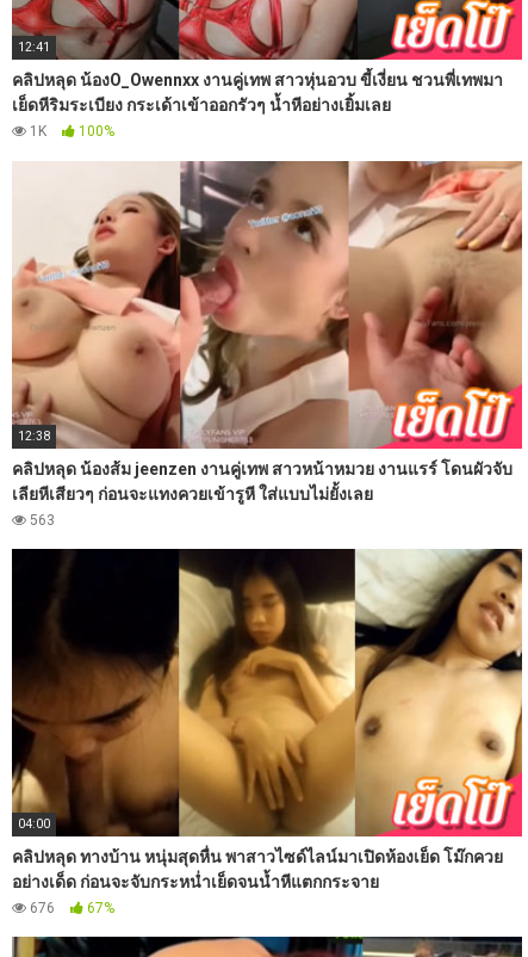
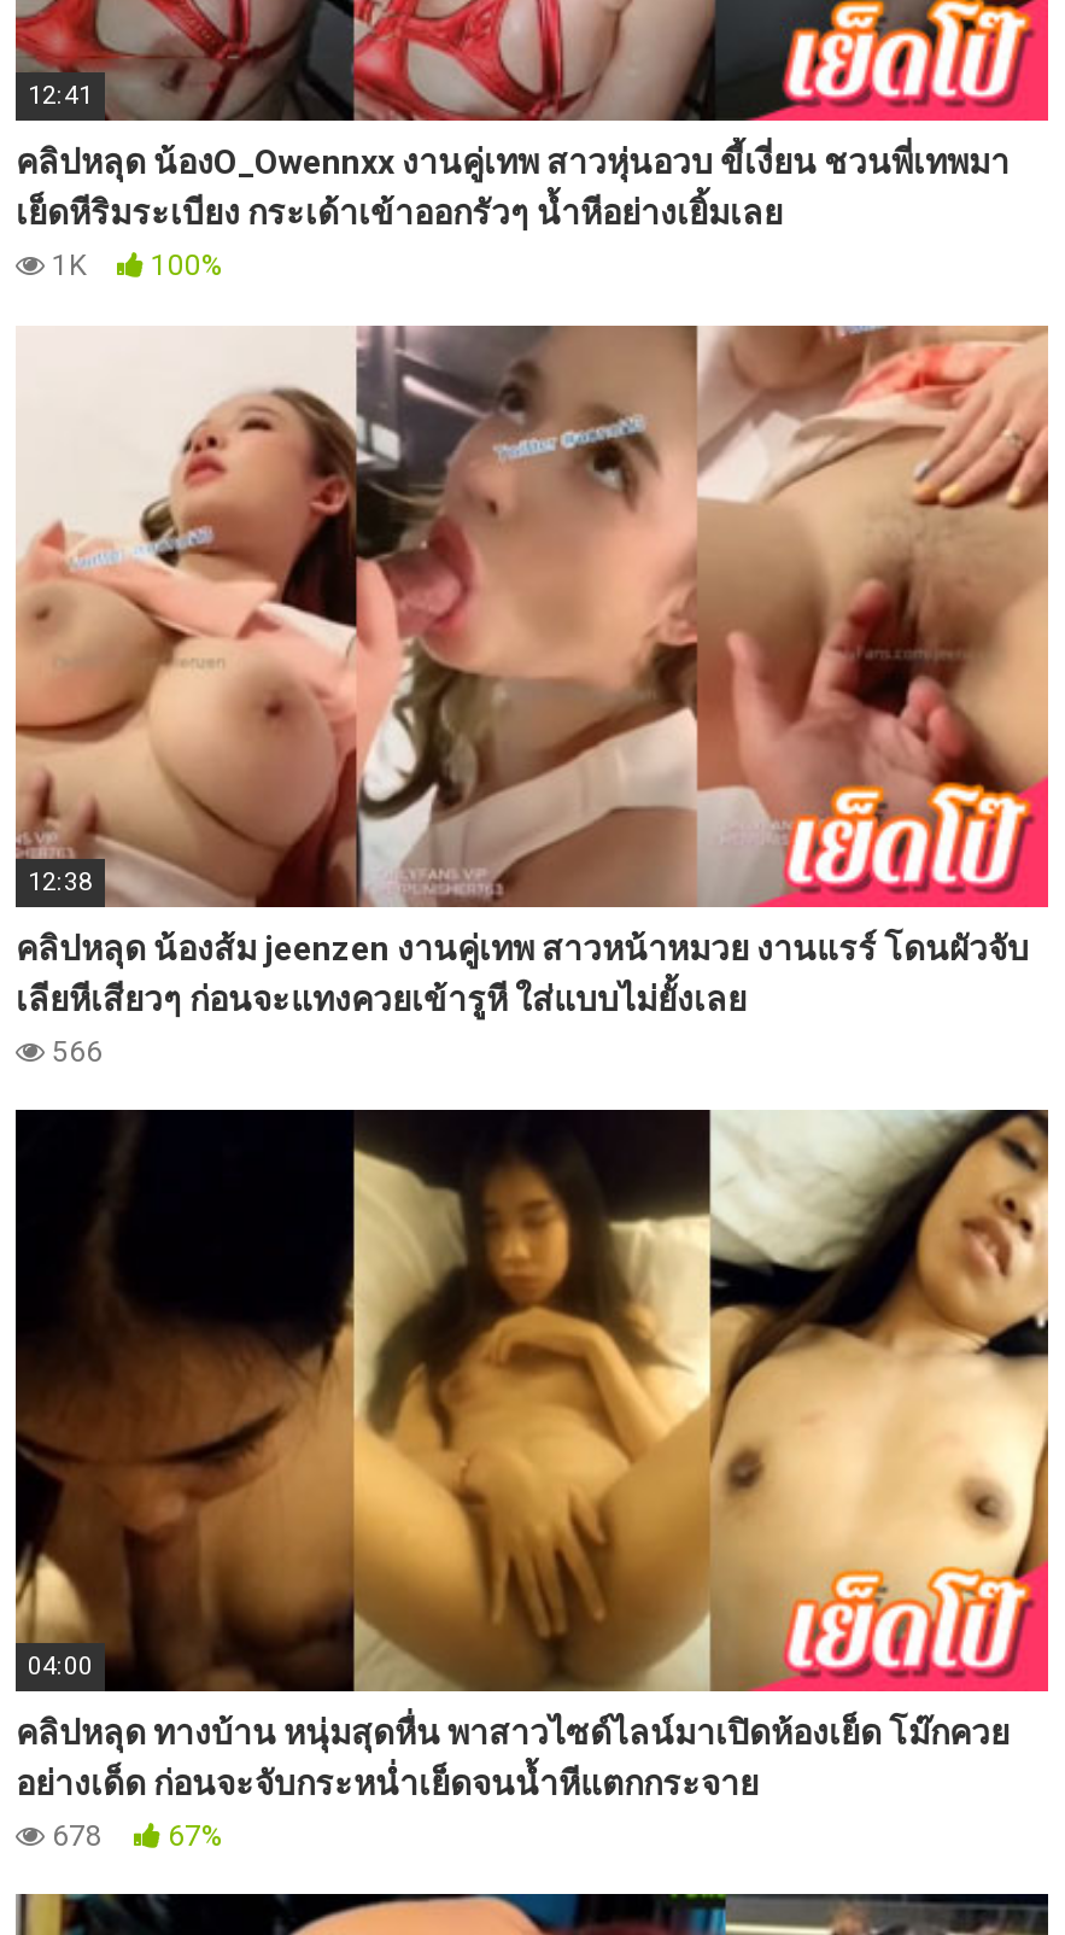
- 563
+ 566

- 676
+ 678
